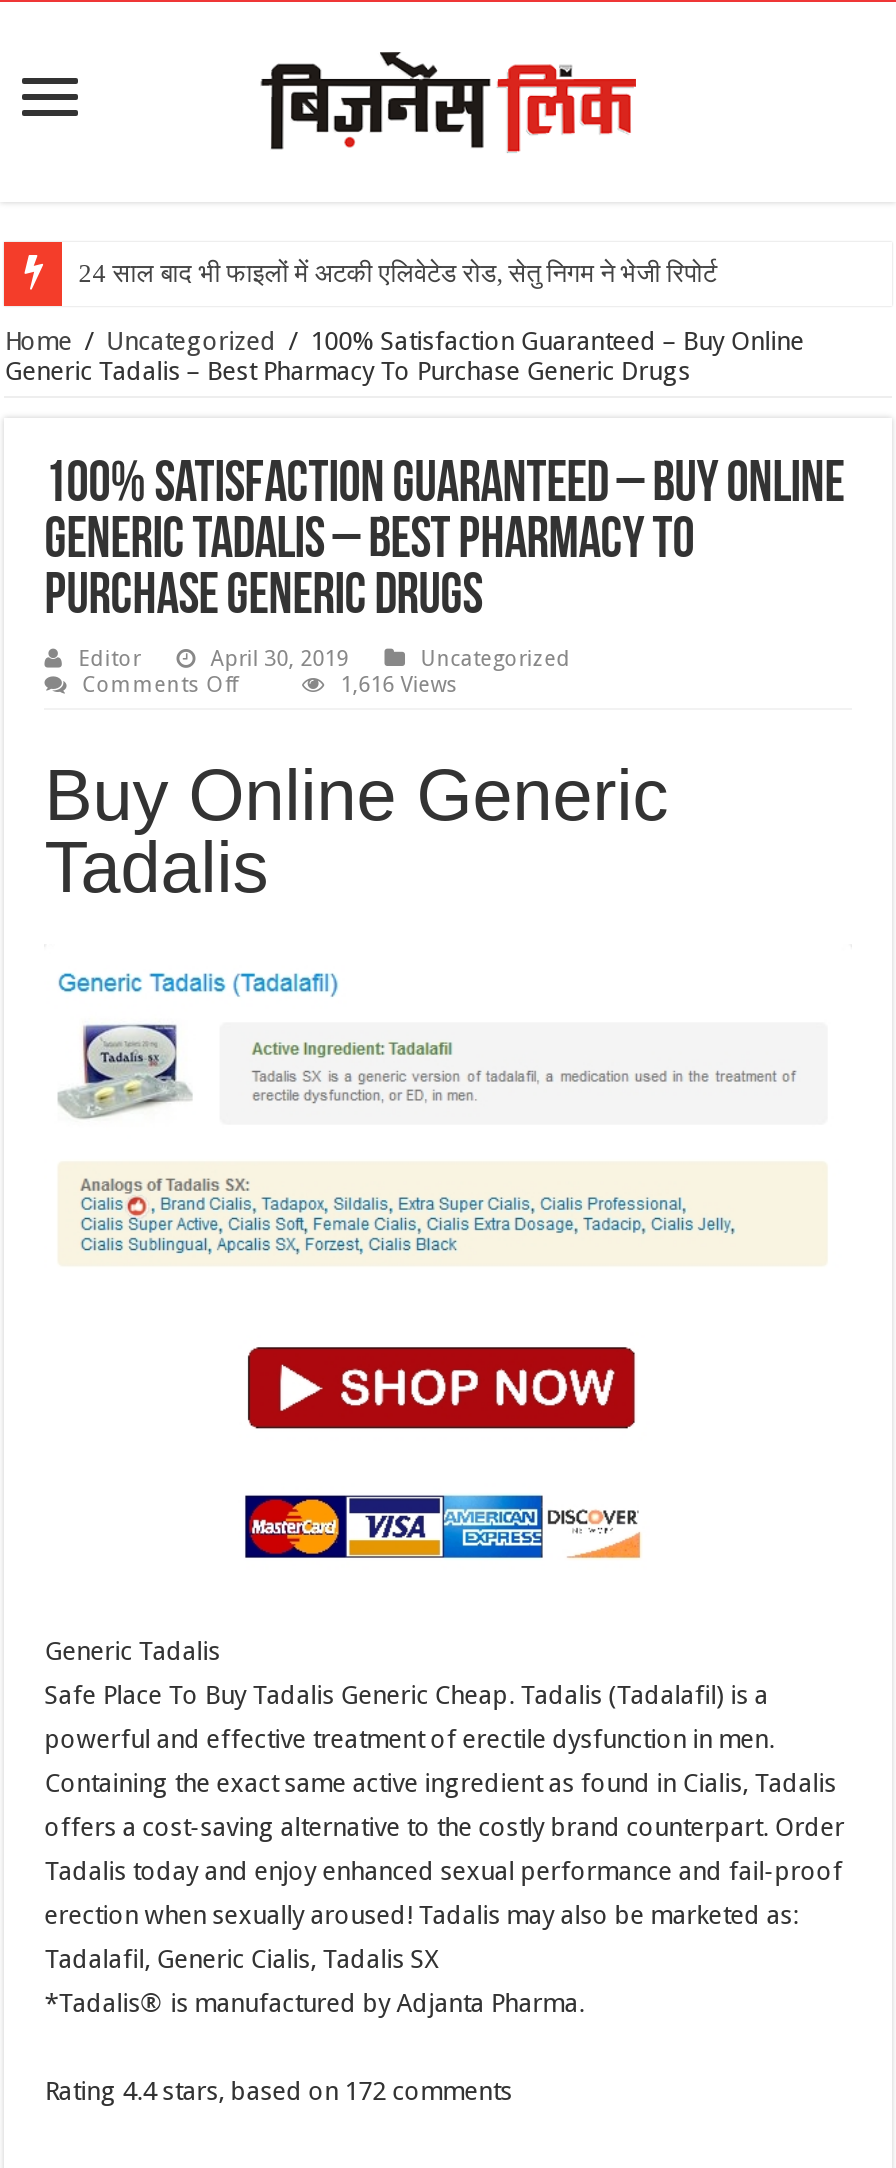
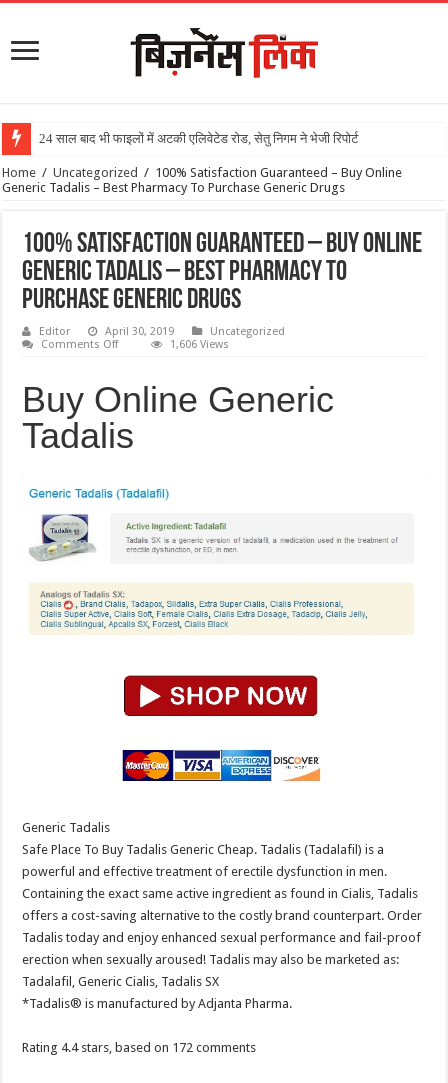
- 1,616 Views
+ 1,606 Views
